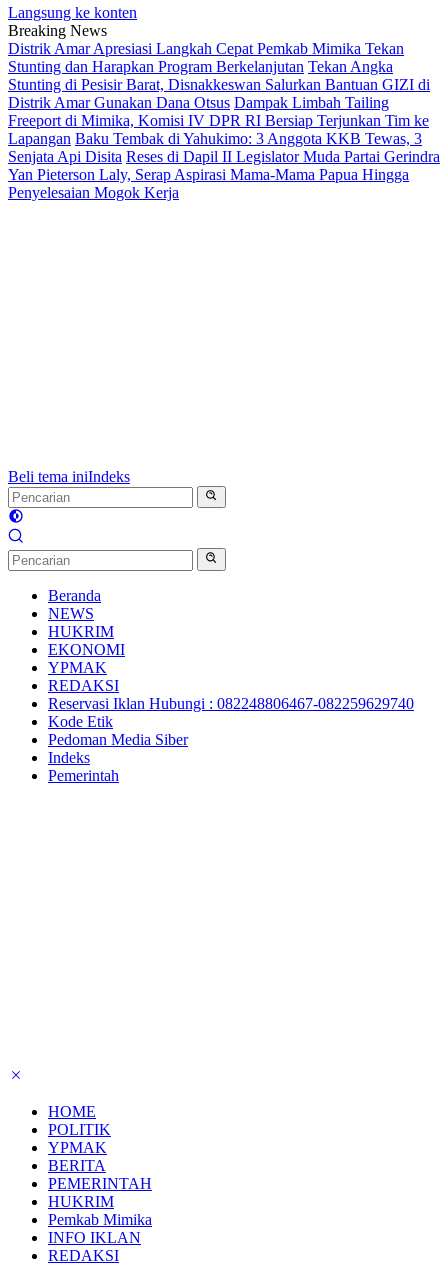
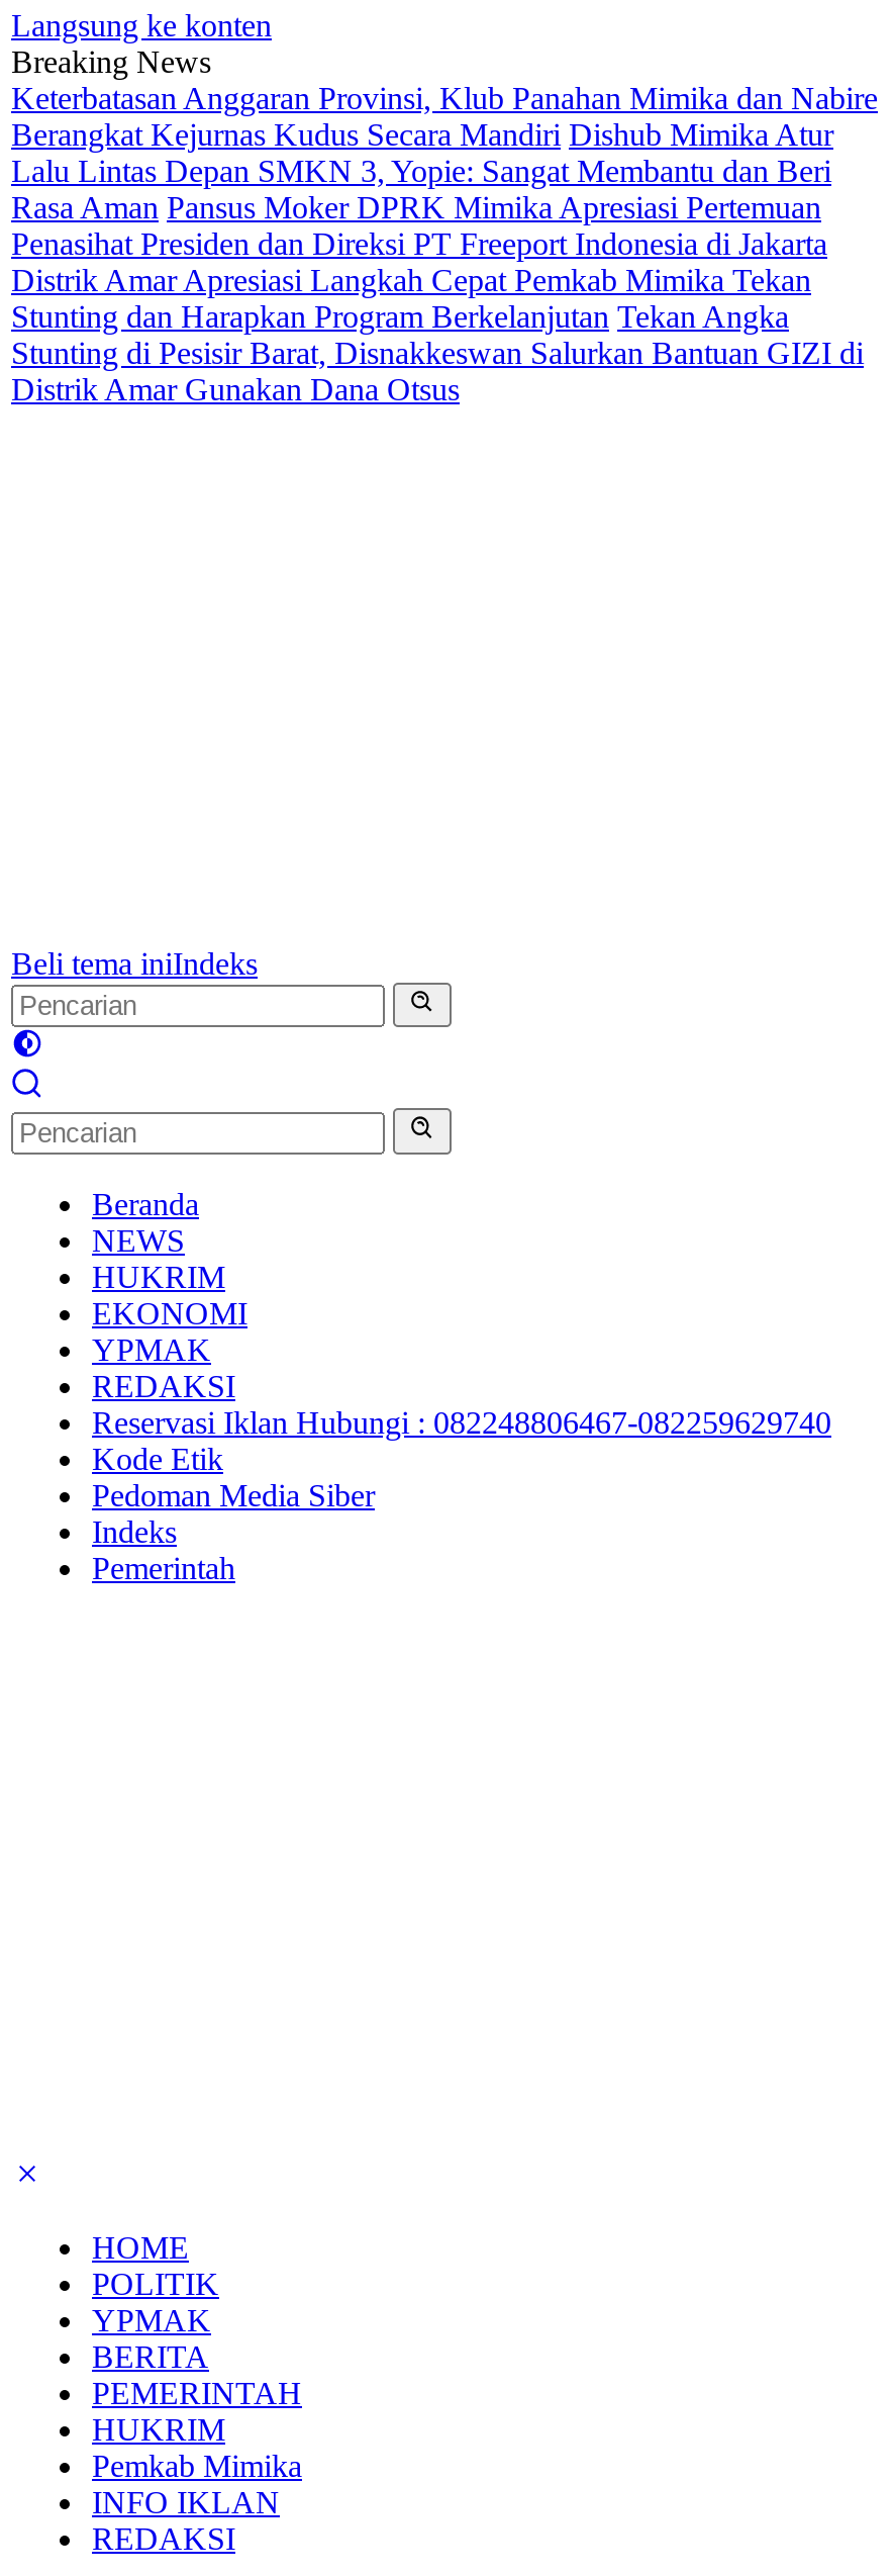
+ Keterbatasan Anggaran Provinsi, Klub Panahan Mimika dan Nabire
+ Berangkat Kejurnas Kudus Secara Mandiri Dishub Mimika Atur
+ Lalu Lintas Depan SMKN 3, Yopie: Sangat Membantu dan Beri
+ Rasa Aman Pansus Moker DPRK Mimika Apresiasi Pertemuan
+ Penasihat Presiden dan Direksi PT Freeport Indonesia di Jakarta

moved down: Distrik Amar Apresiasi Langkah Cepat Pemkab Mimika Tekan | Stunting dan Harapkan Program Berkelanjutan Tekan Angka | Stunting di Pesisir Barat, Disnakkeswan Salurkan Bantuan GIZI di

- Distrik Amar Gunakan Dana Otsus Dampak Limbah Tailing
- Freeport di Mimika, Komisi IV DPR RI Bersiap Terjunkan Tim ke
- Lapangan Baku Tembak di Yahukimo: 3 Anggota KKB Tewas, 3
- Senjata Api Disita Reses di Dapil II Legislator Muda Partai Gerindra
- Yan Pieterson Laly, Serap Aspirasi Mama-Mama Papua Hingga
- Penyelesaian Mogok Kerja
+ Distrik Amar Gunakan Dana Otsus
